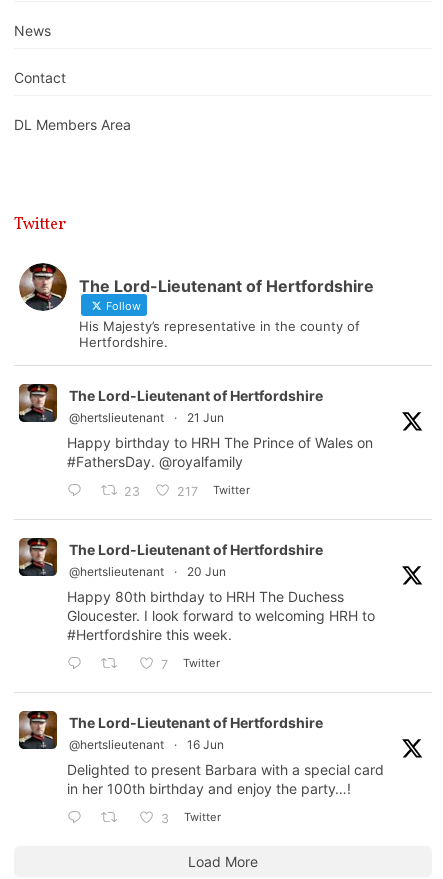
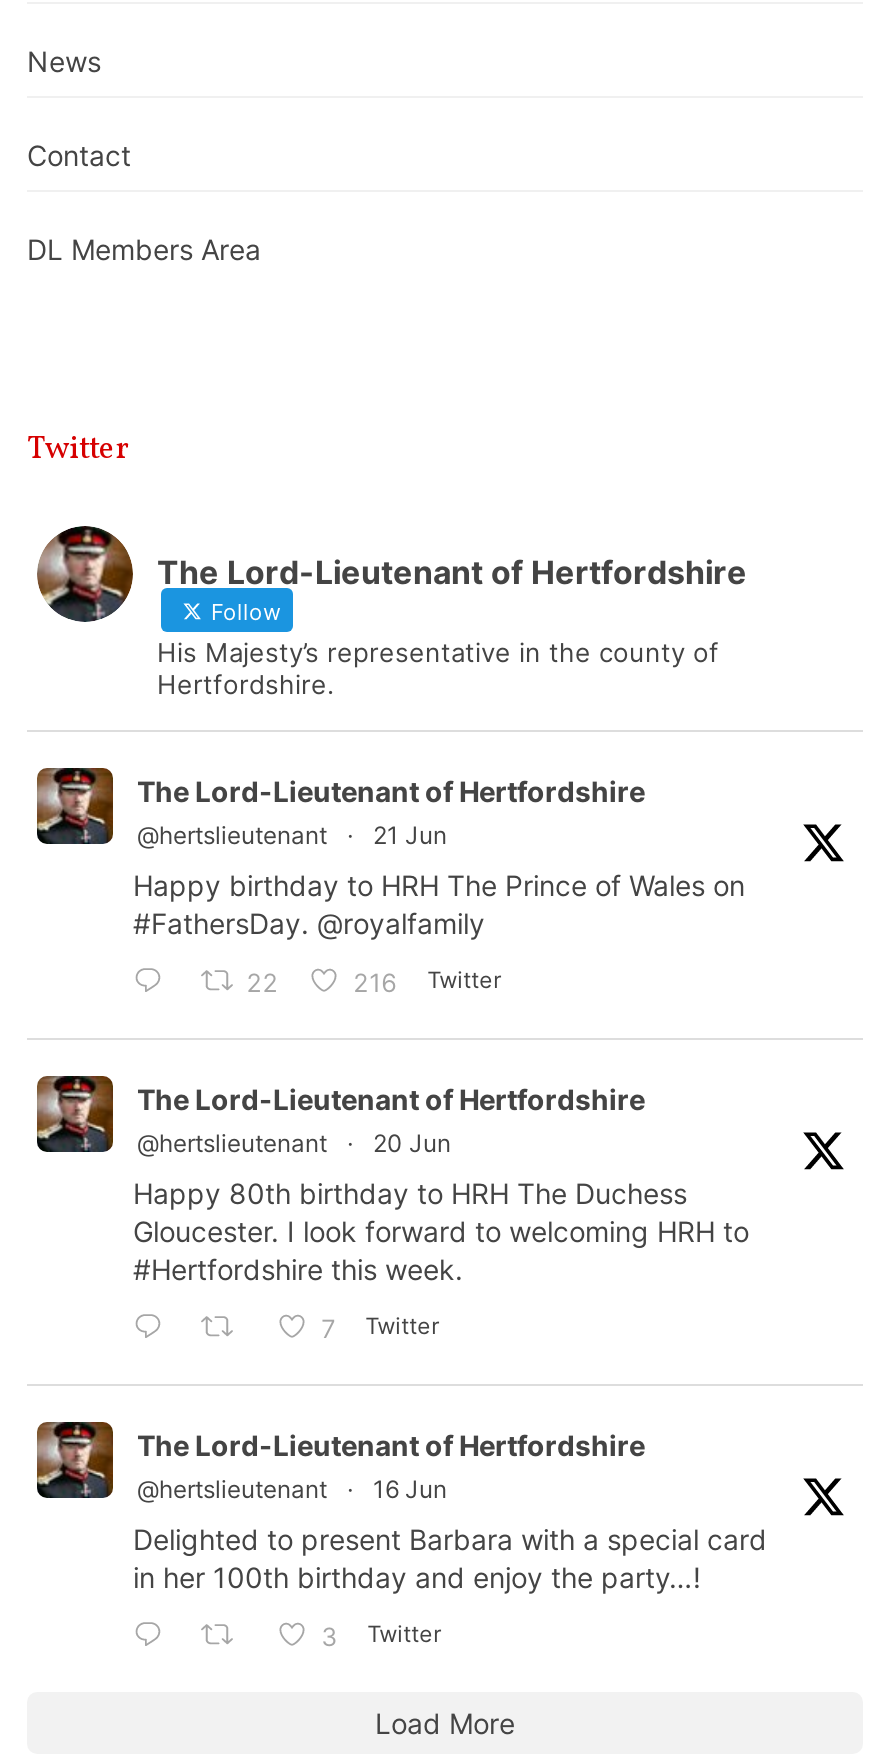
- 23
+ 22

- 217 Twitter
+ 216 Twitter
